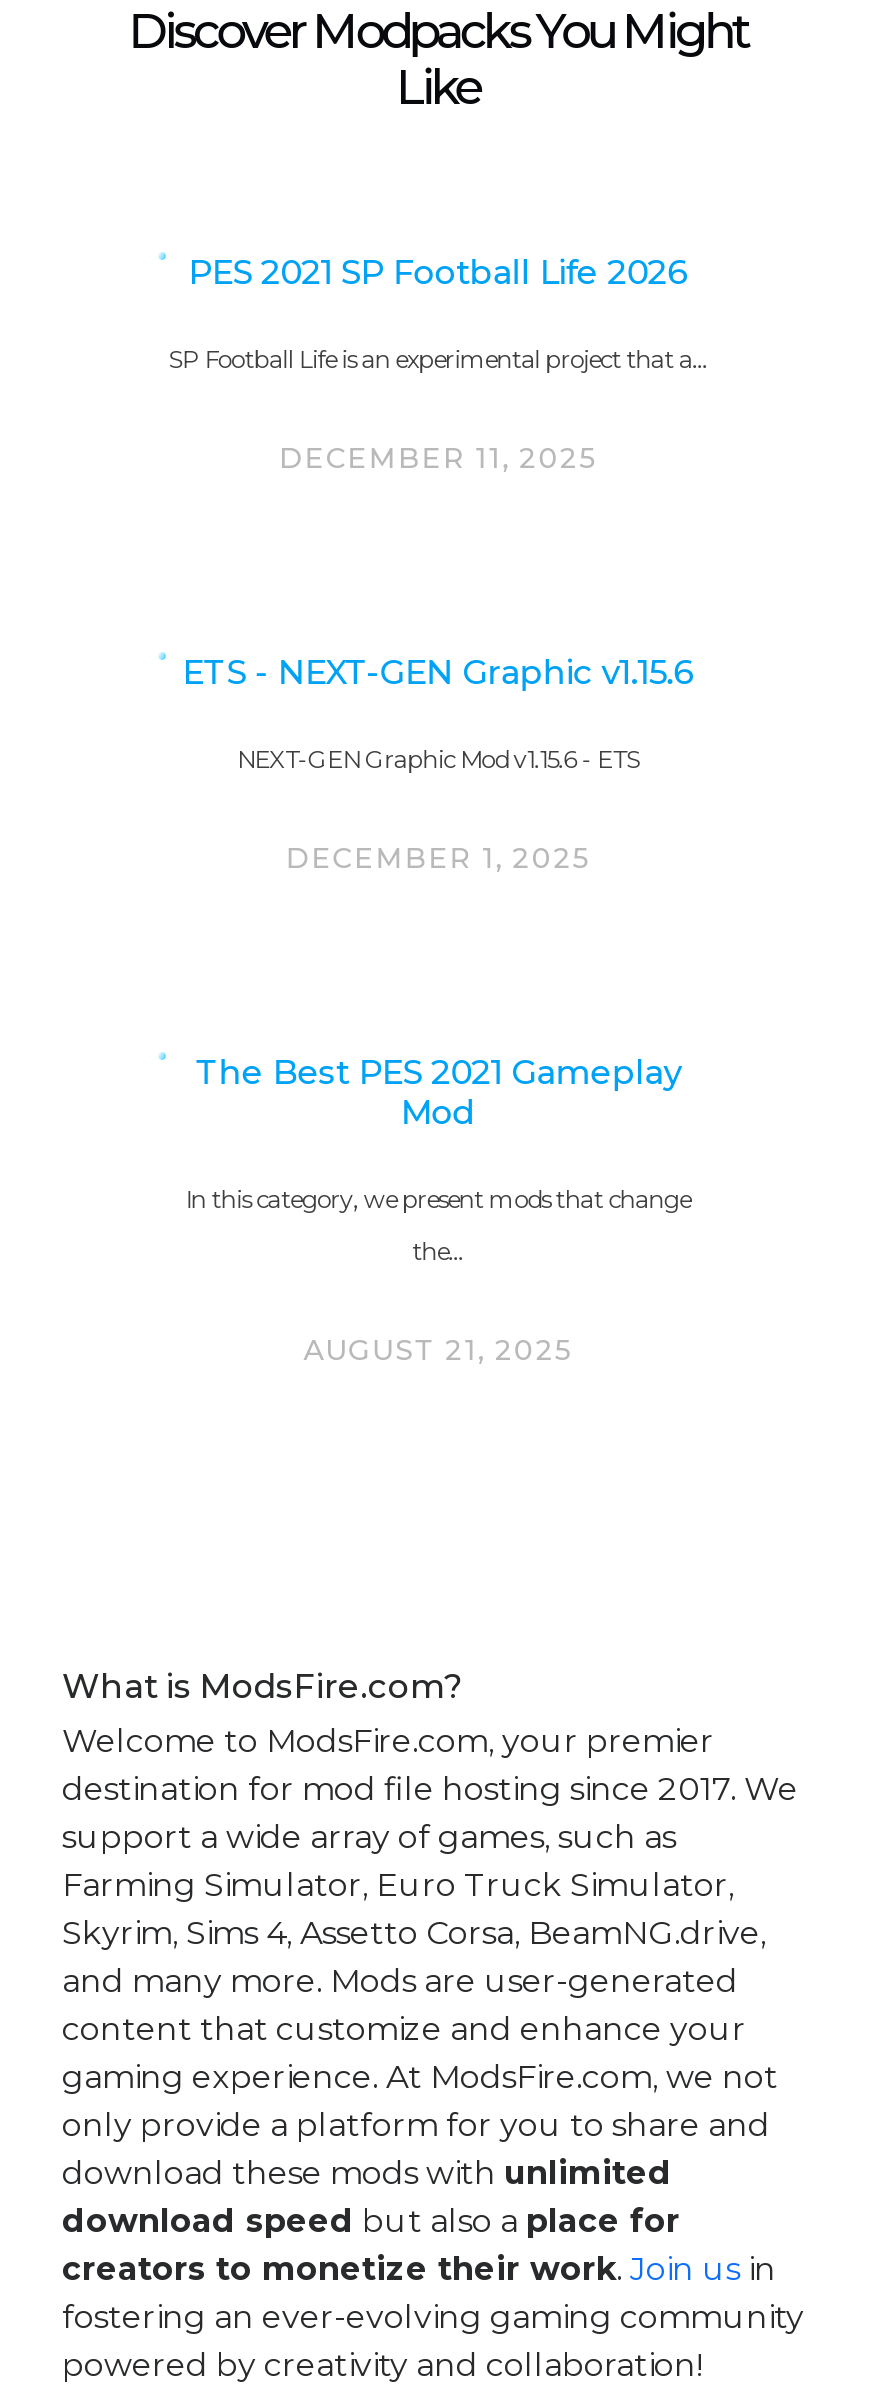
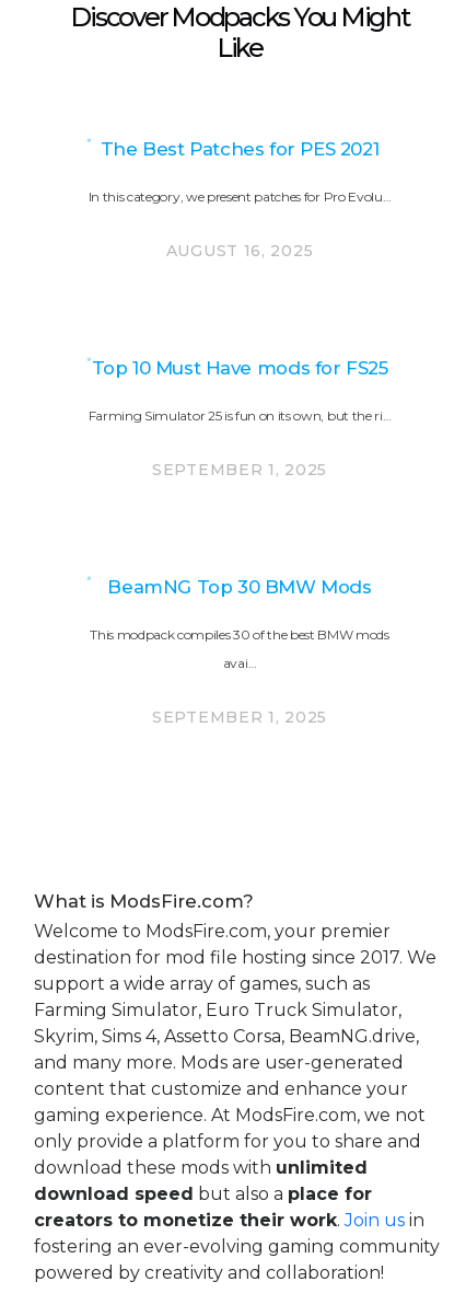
- PES 2021 SP Football Life 2026
+ The Best Patches for PES 2021

- SP Football Life is an experimental project that a…
+ In this category, we present patches for Pro Evolu…

- DECEMBER 11, 2025
+ AUGUST 16, 2025

- ETS - NEXT-GEN Graphic v1.15.6
+ Top 10 Must Have mods for FS25

- NEXT-GEN Graphic Mod v1.15.6 - ETS
+ Farming Simulator 25 is fun on its own, but the ri…

- DECEMBER 1, 2025
+ SEPTEMBER 1, 2025

- The Best PES 2021 Gameplay
- Mod
+ BeamNG Top 30 BMW Mods

- In this category, we present mods that change
+ This modpack compiles 30 of the best BMW mods

- the…
+ avai…

- AUGUST 21, 2025
+ SEPTEMBER 1, 2025
